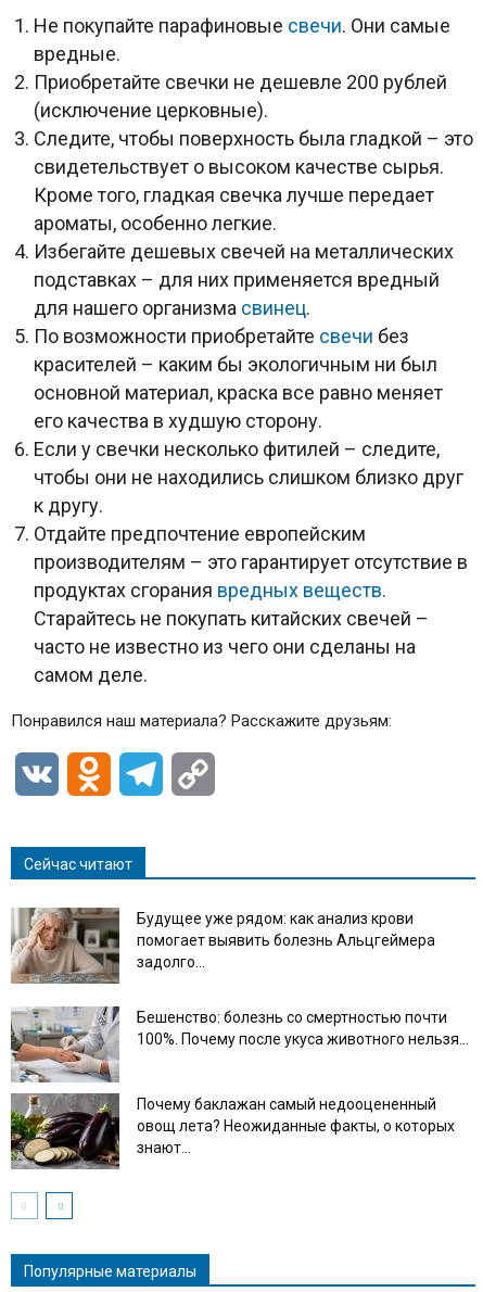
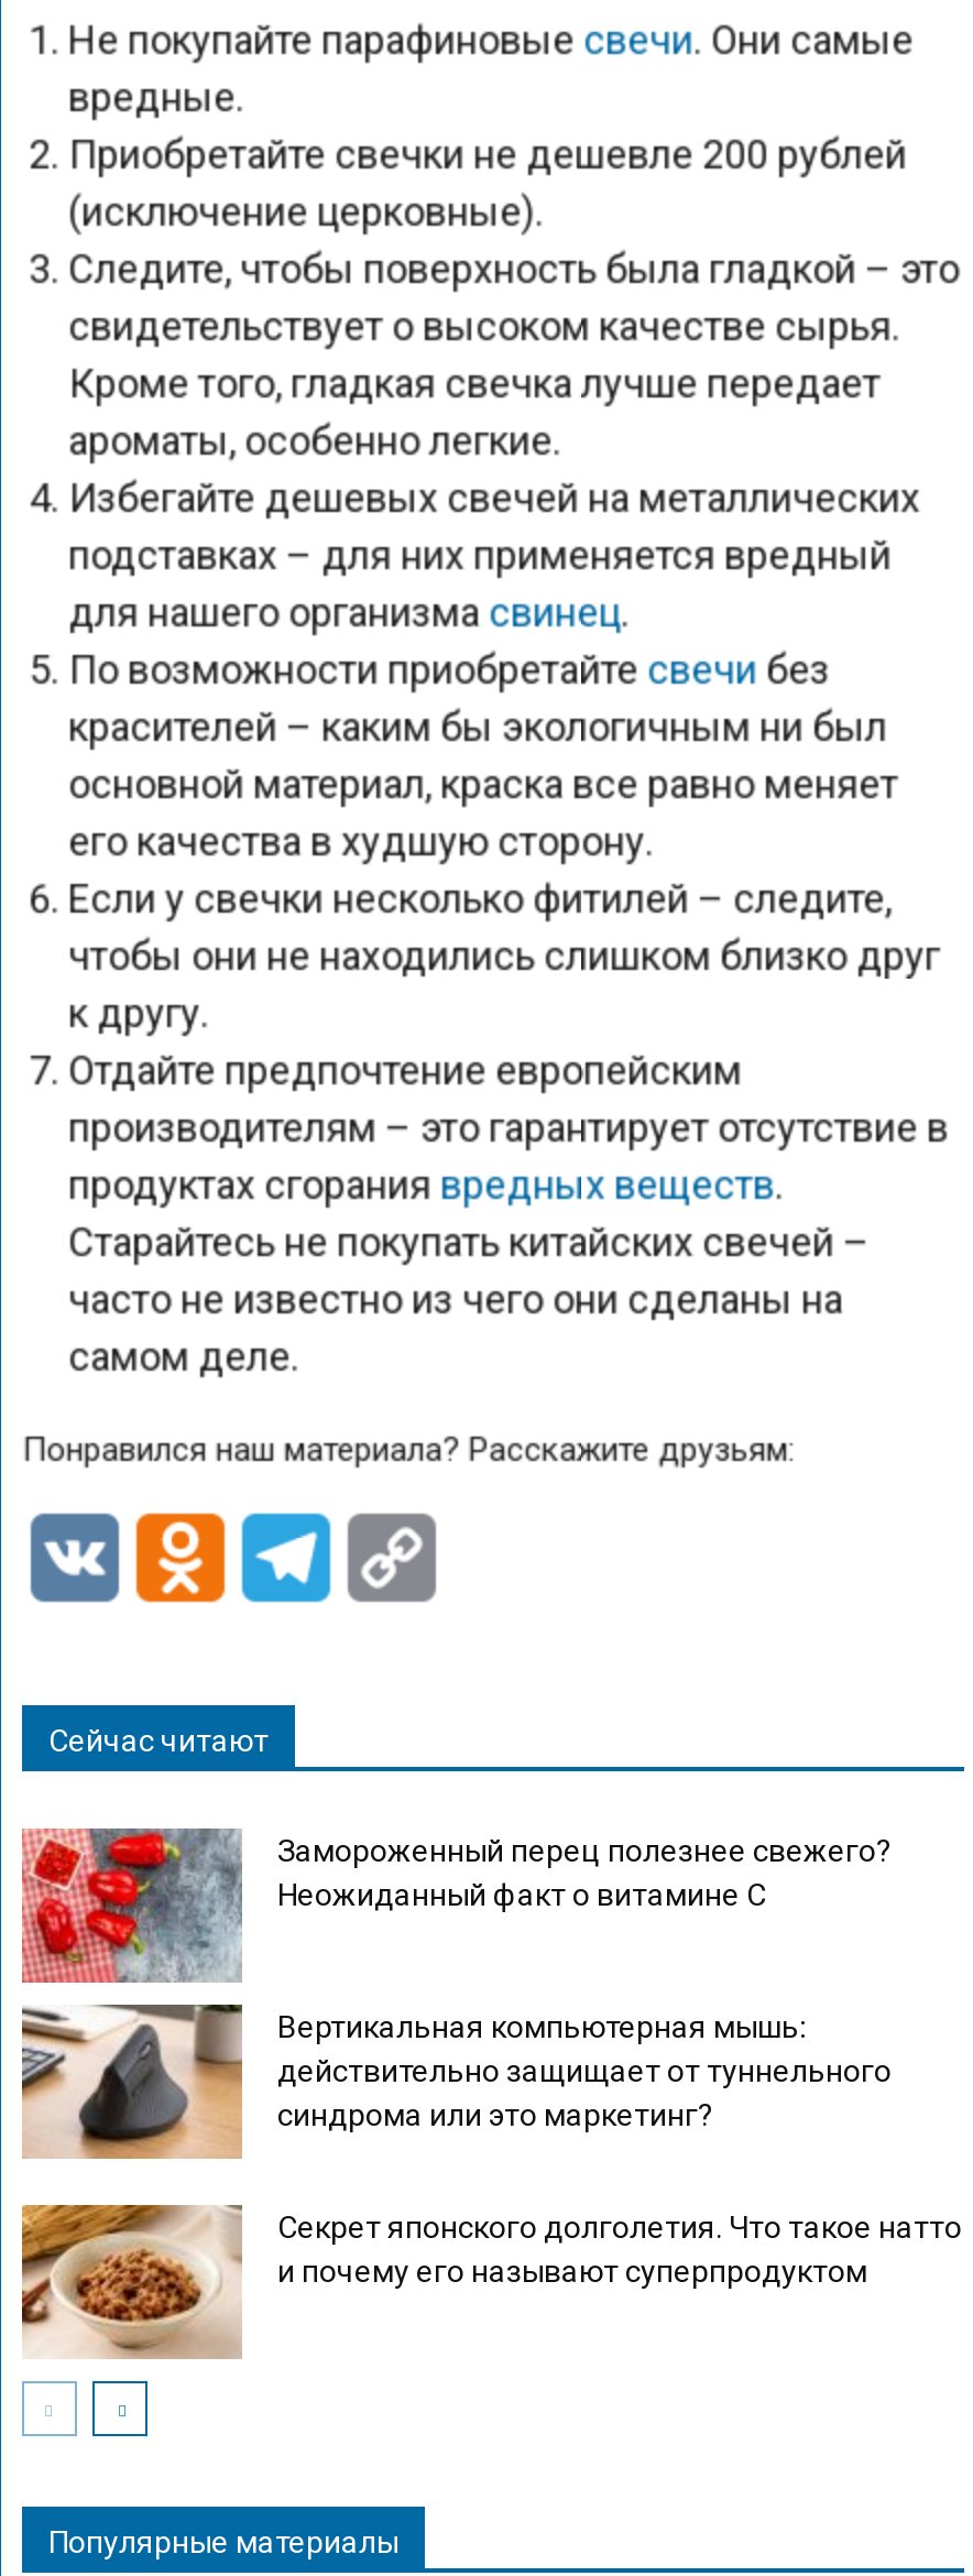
- [image]
- Будущее уже рядом: как анализ крови
- помогает выявить болезнь Альцгеймера
- задолго...
+ [image]
+ Замороженный перец полезнее свежего?
+ Неожиданный факт о витамине С

- [image]
- Бешенство: болезнь со смертностью почти
- 100%. Почему после укуса животного нельзя...
+ [image]
+ Вертикальная компьютерная мышь:
+ действительно защищает от туннельного
+ синдрома или это маркетинг?

- [image]
- Почему баклажан самый недооцененный
- овощ лета? Неожиданные факты, о которых
- знают...
+ [image]
+ Секрет японского долголетия. Что такое натто
+ и почему его называют суперпродуктом
